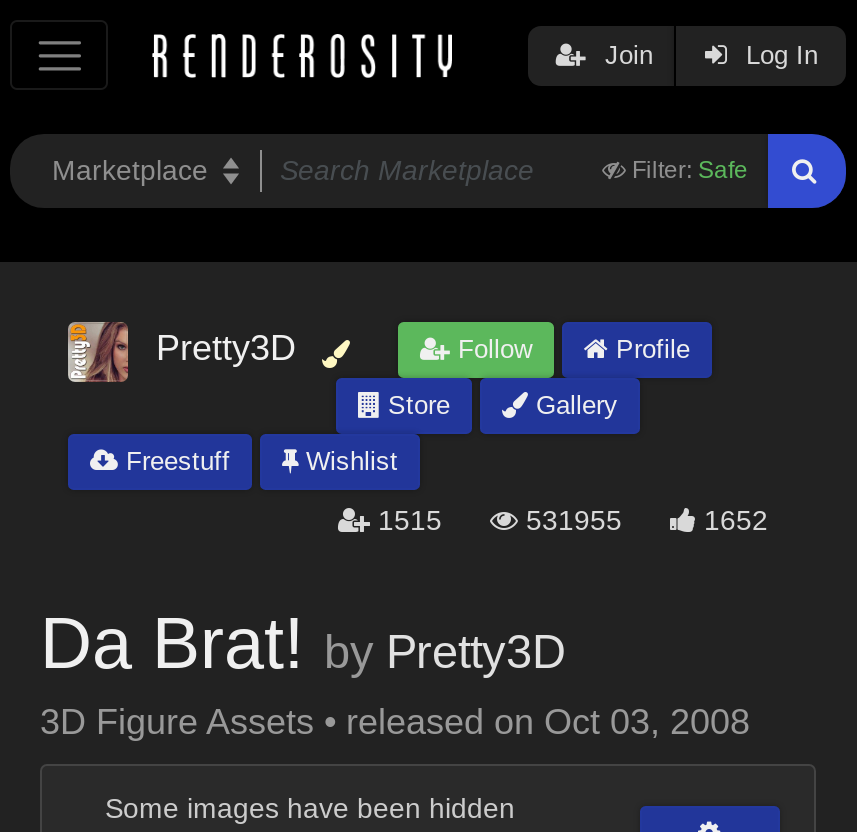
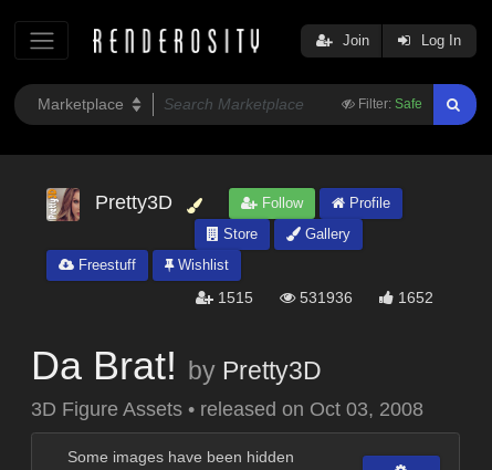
- 531955
+ 531936
